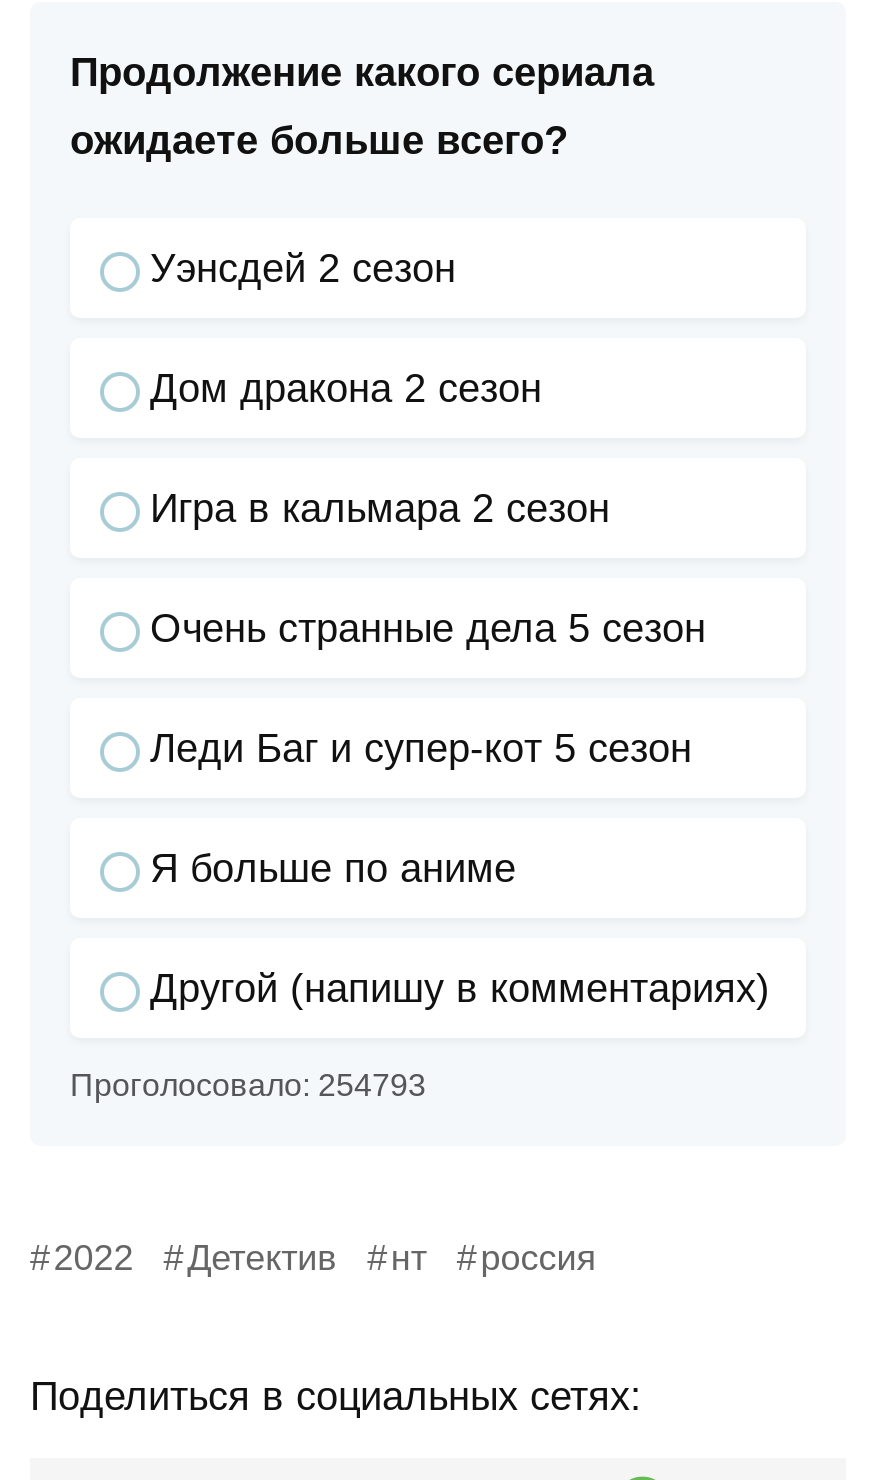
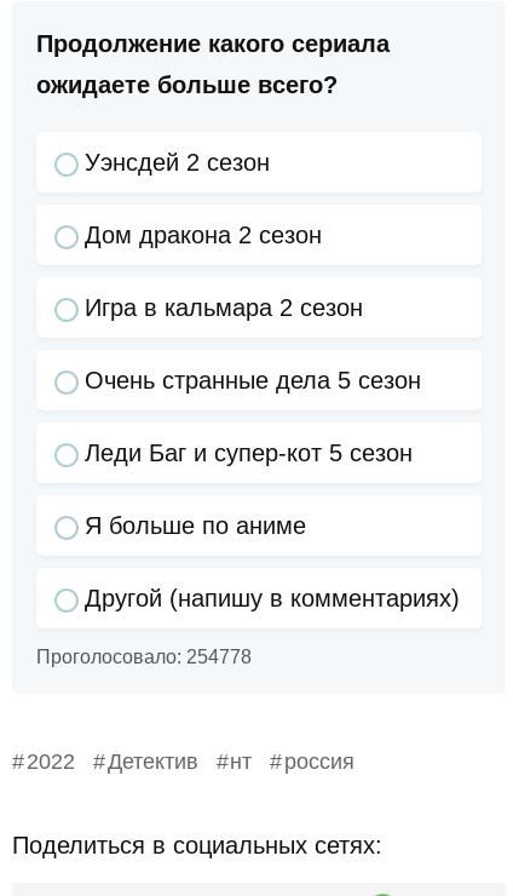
- Проголосовало: 254793
+ Проголосовало: 254778
